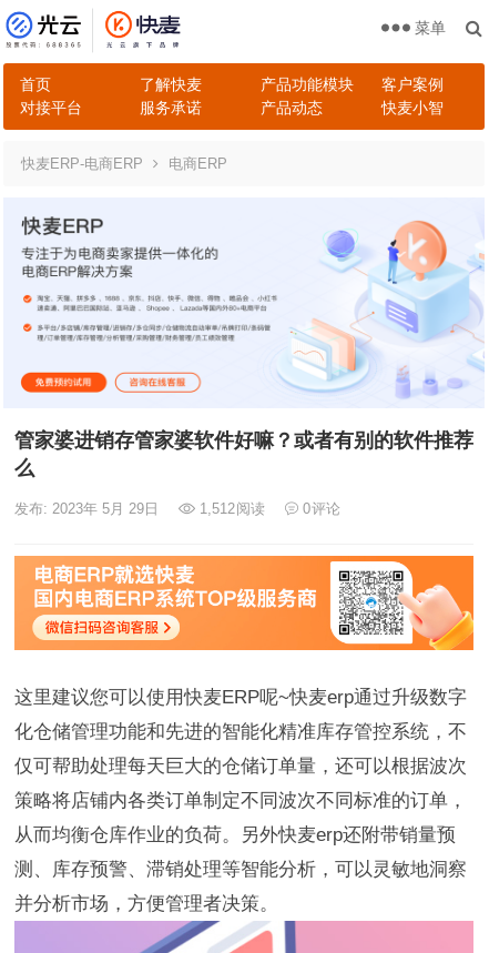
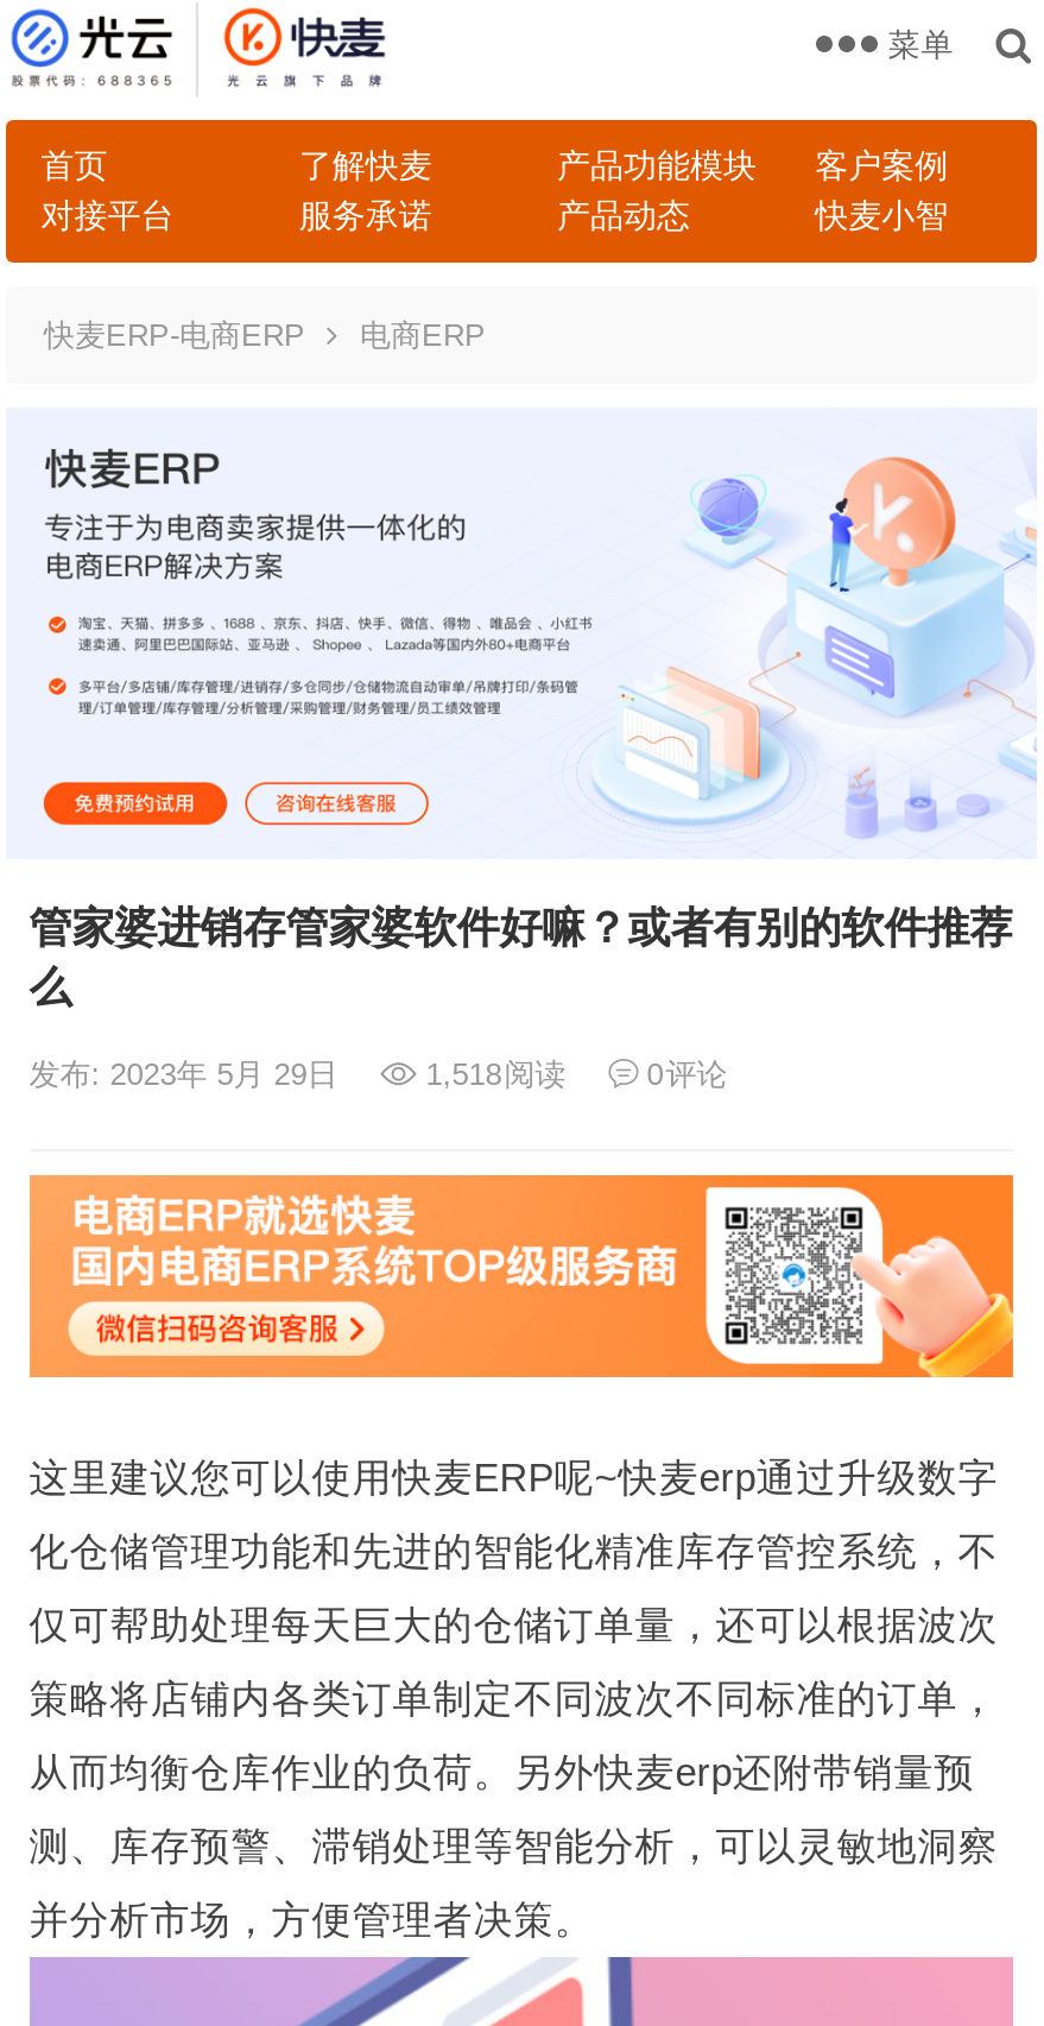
- 发布: 2023年 5月 29日 1,512阅读 0评论
+ 发布: 2023年 5月 29日 1,518阅读 0评论
